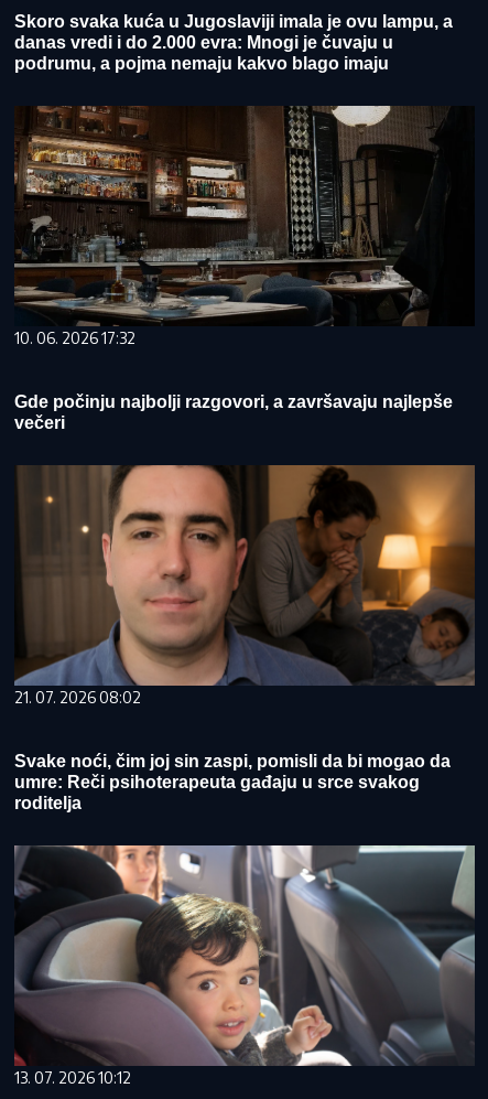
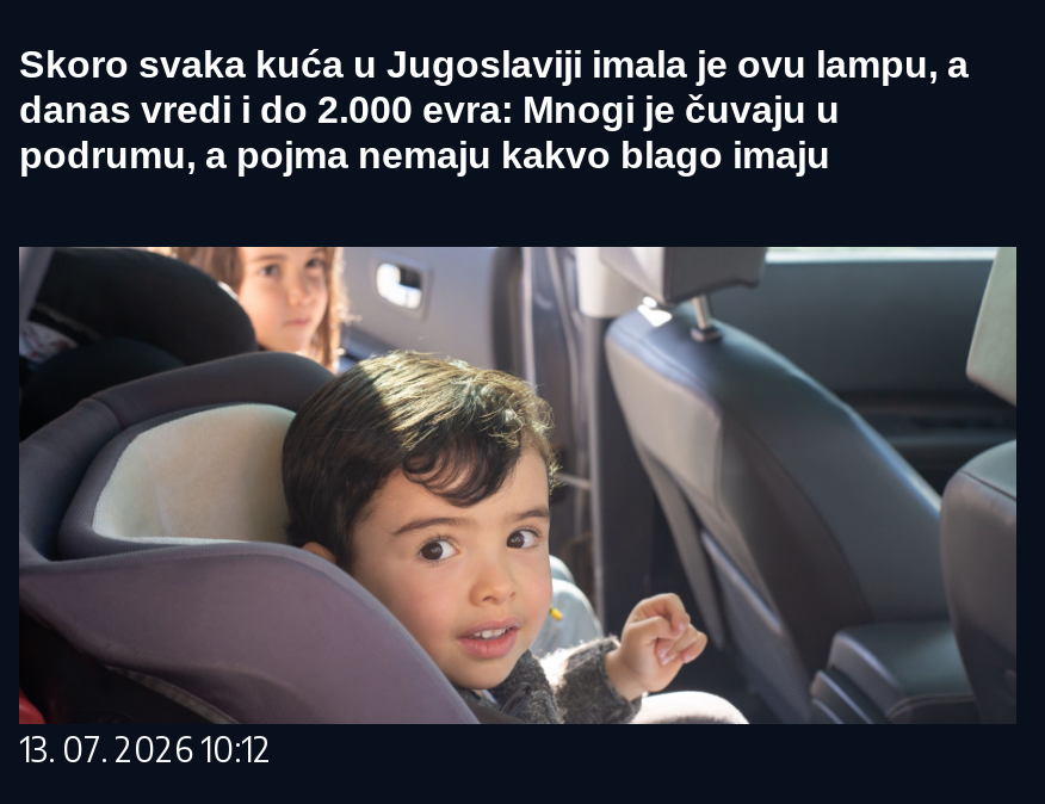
- [image]
- 10. 06. 2026 17:32
- Gde počinju najbolji razgovori, a završavaju najlepše
- večeri

- [image]
- 21. 07. 2026 08:02
- Svake noći, čim joj sin zaspi, pomisli da bi mogao da
- umre: Reči psihoterapeuta gađaju u srce svakog
- roditelja
